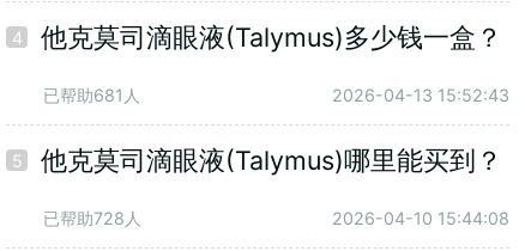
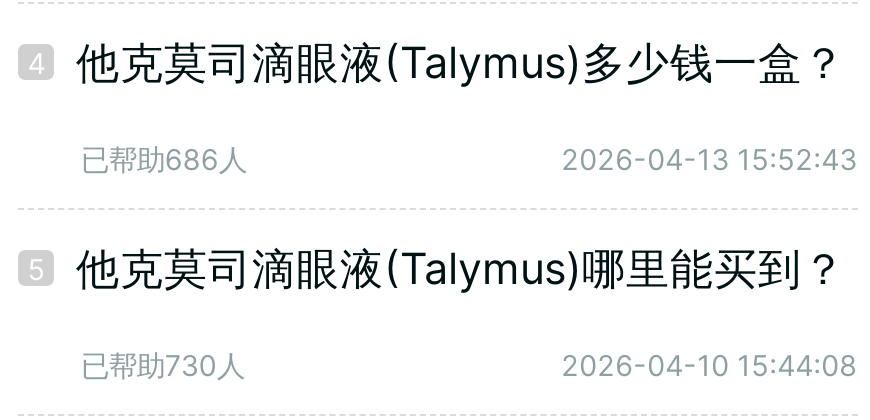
- 已帮助681人
+ 已帮助686人

- 已帮助728人
+ 已帮助730人
